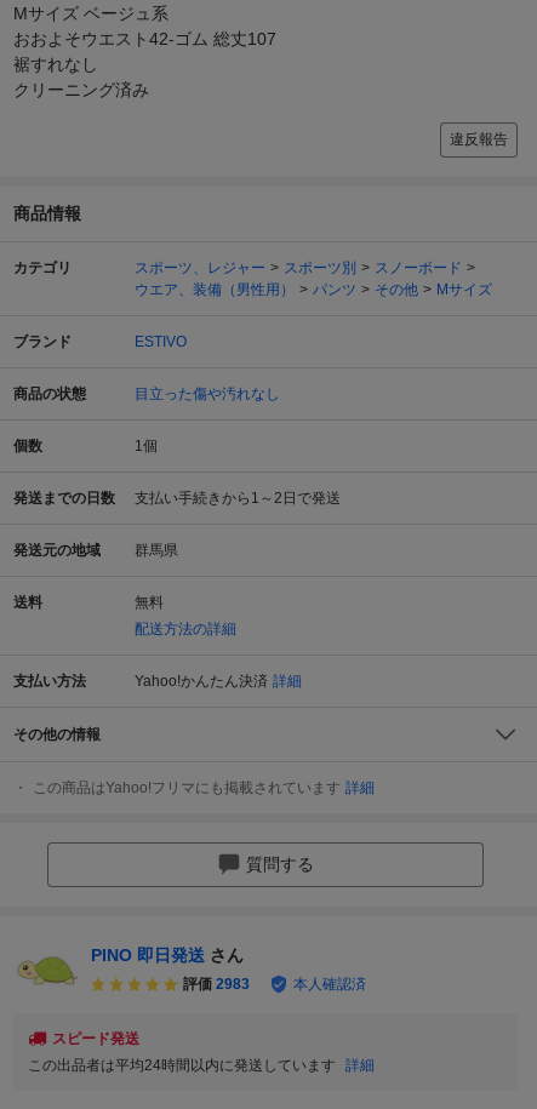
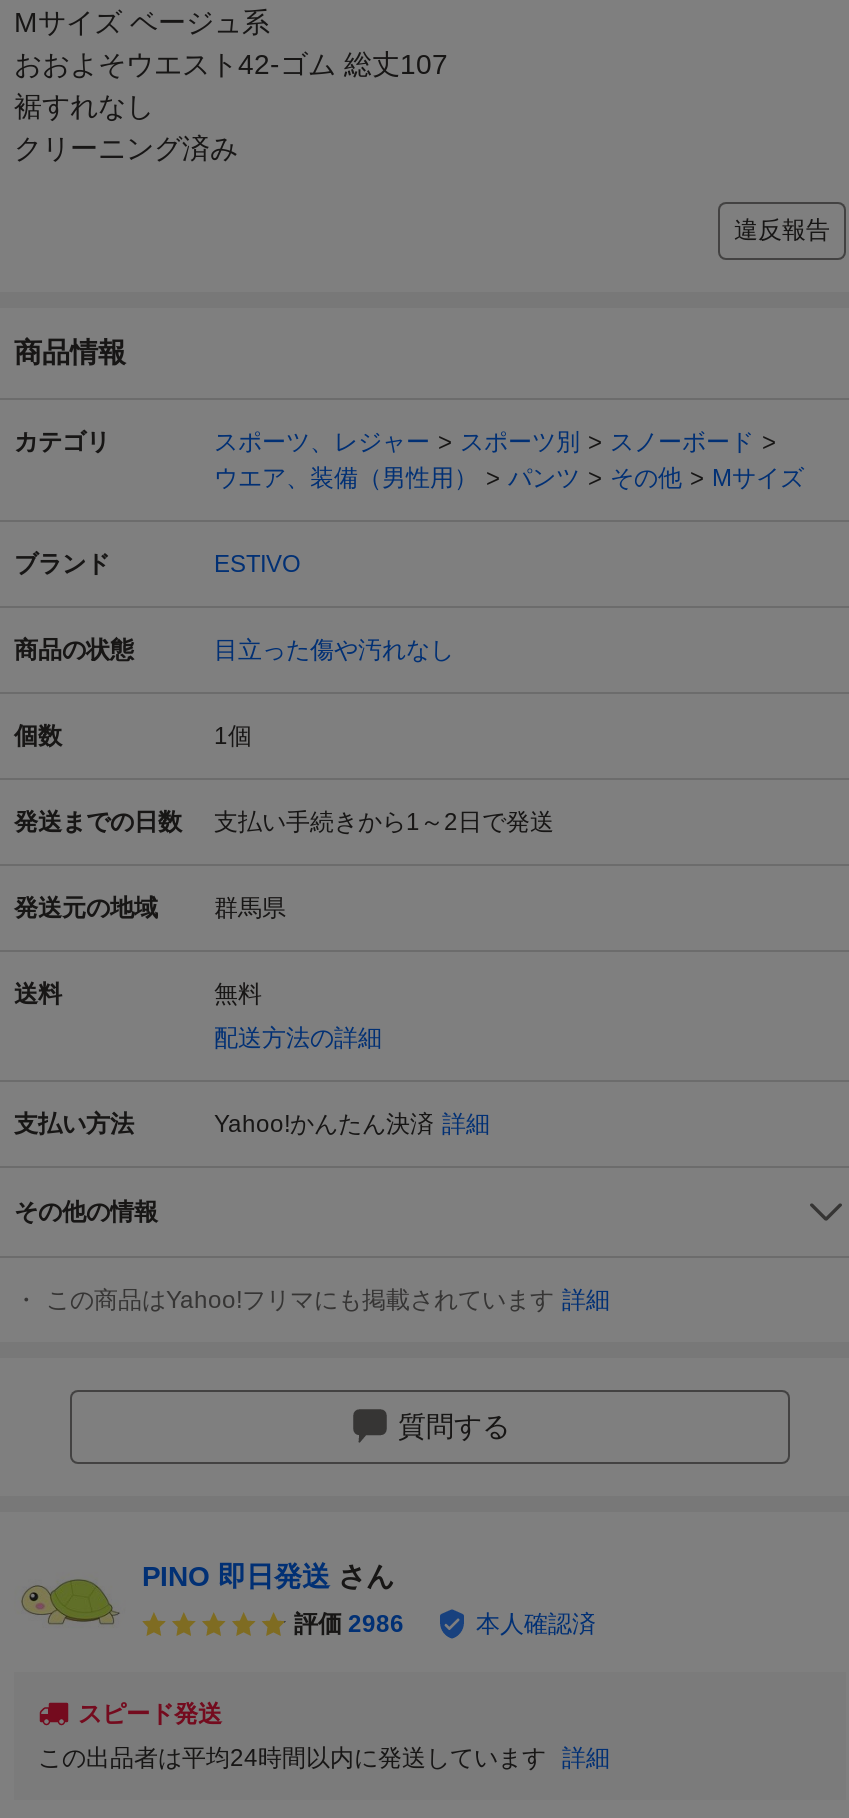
- 評価 2983
+ 評価 2986
